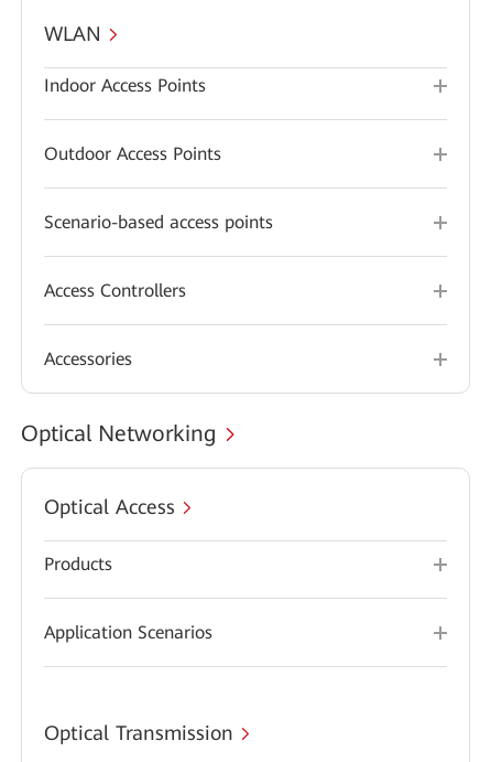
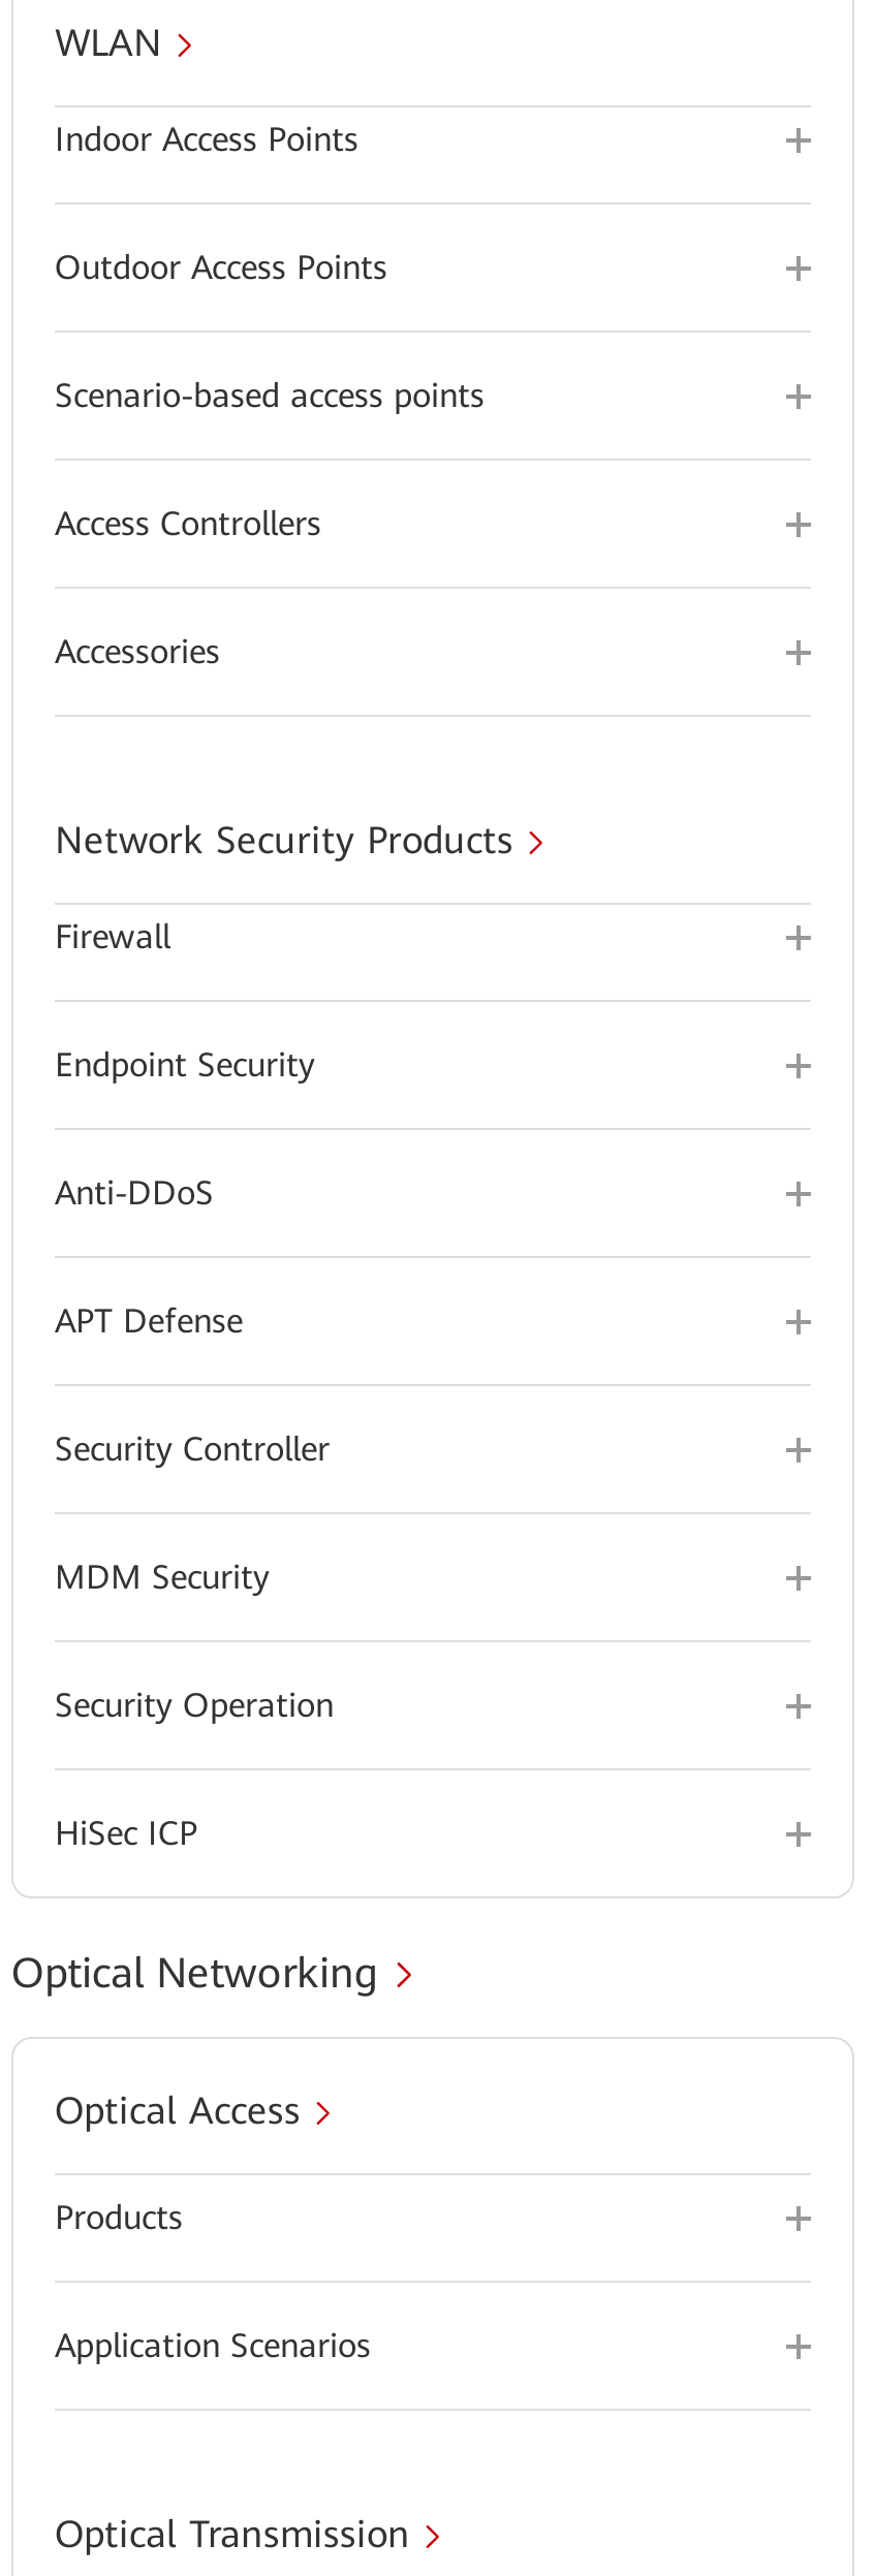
+ Network Security Products
+ Firewall
+ Endpoint Security
+ Anti-DDoS
+ APT Defense
+ Security Controller
+ MDM Security
+ Security Operation
+ HiSec ICP
